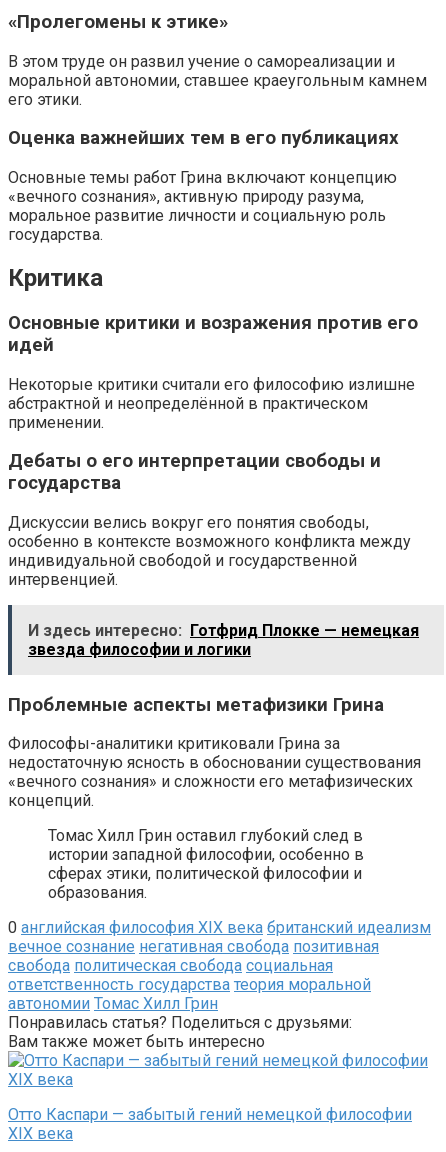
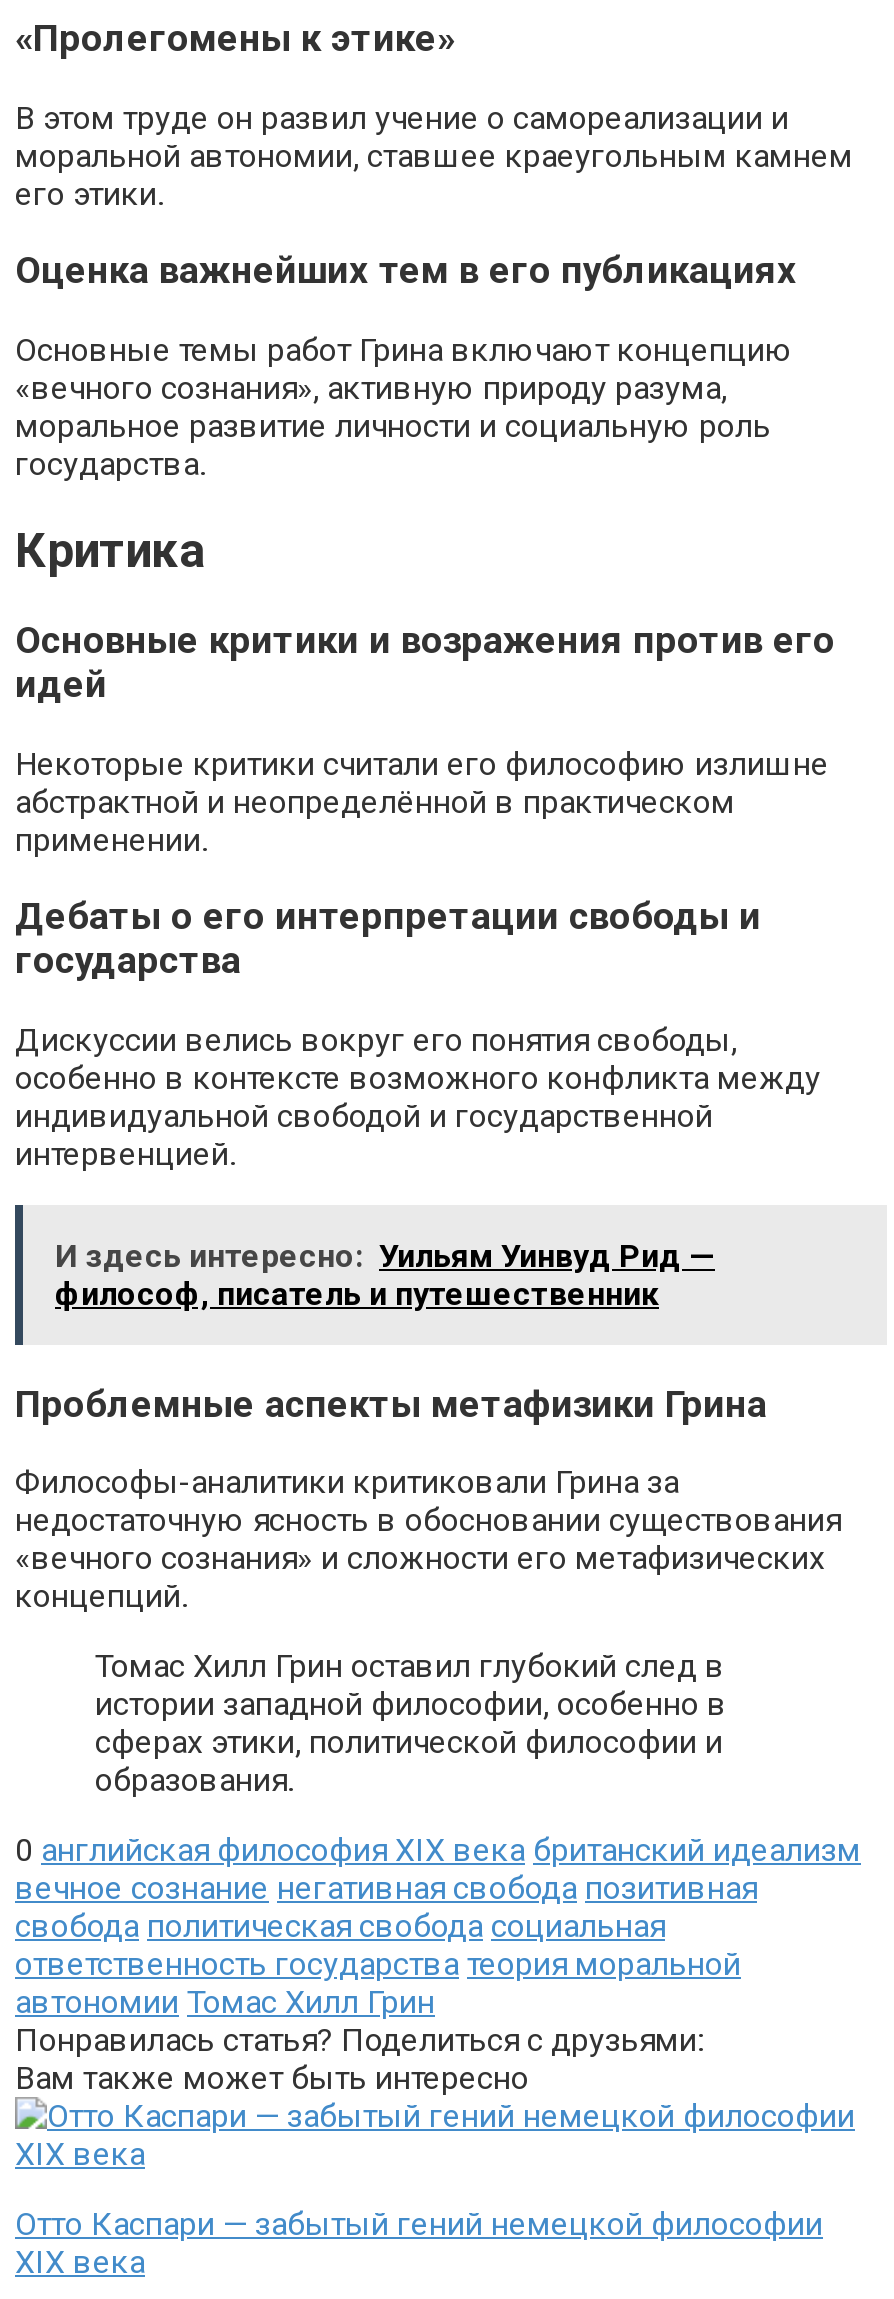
- И здесь интересно: Готфрид Плокке — немецкая
+ И здесь интересно: Уильям Уинвуд Рид —

- звезда философии и логики
+ философ, писатель и путешественник
